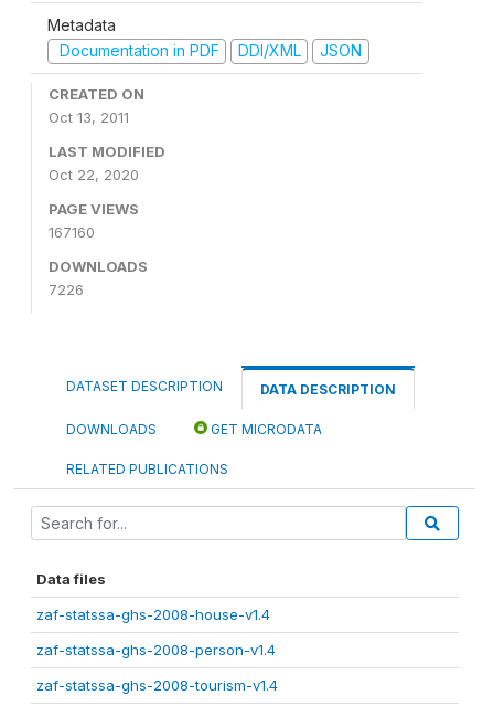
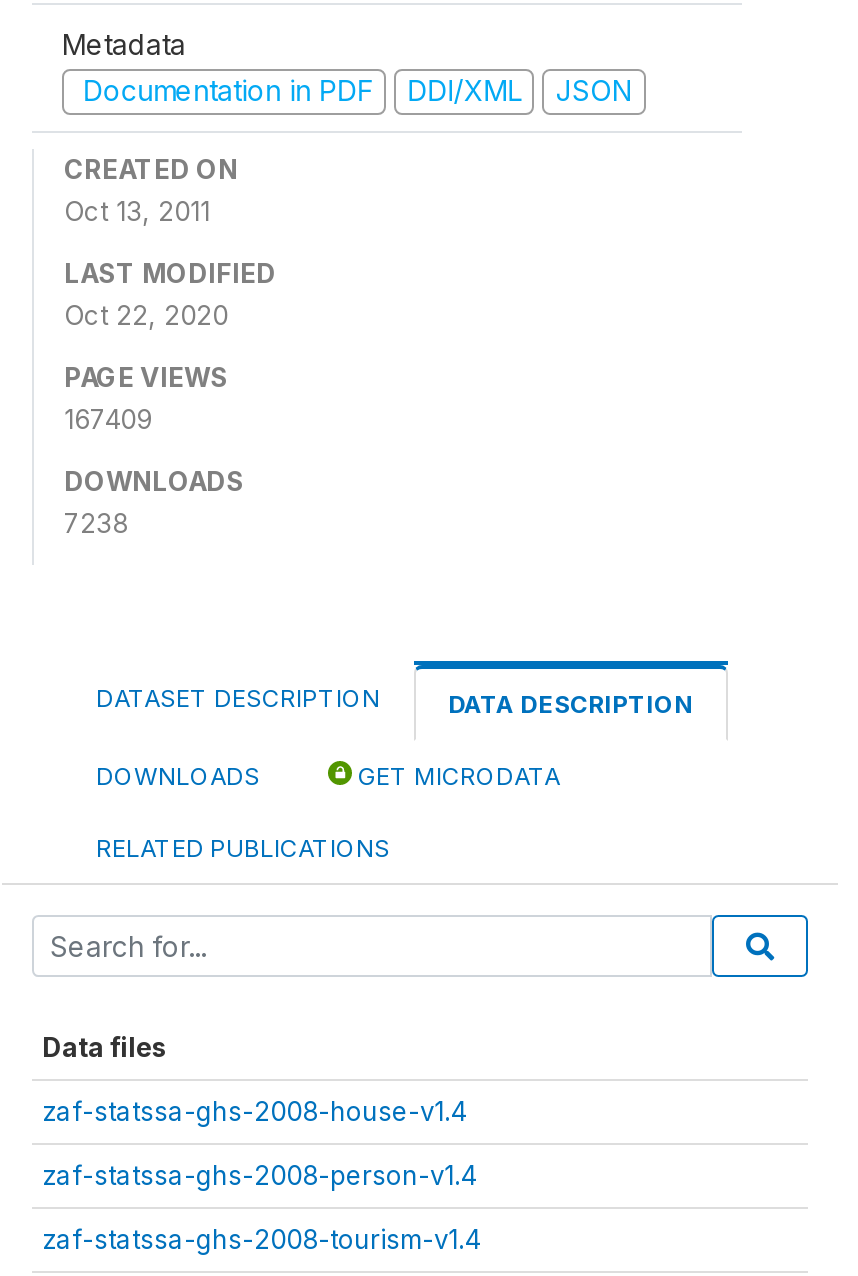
- 167160
+ 167409

- 7226
+ 7238
